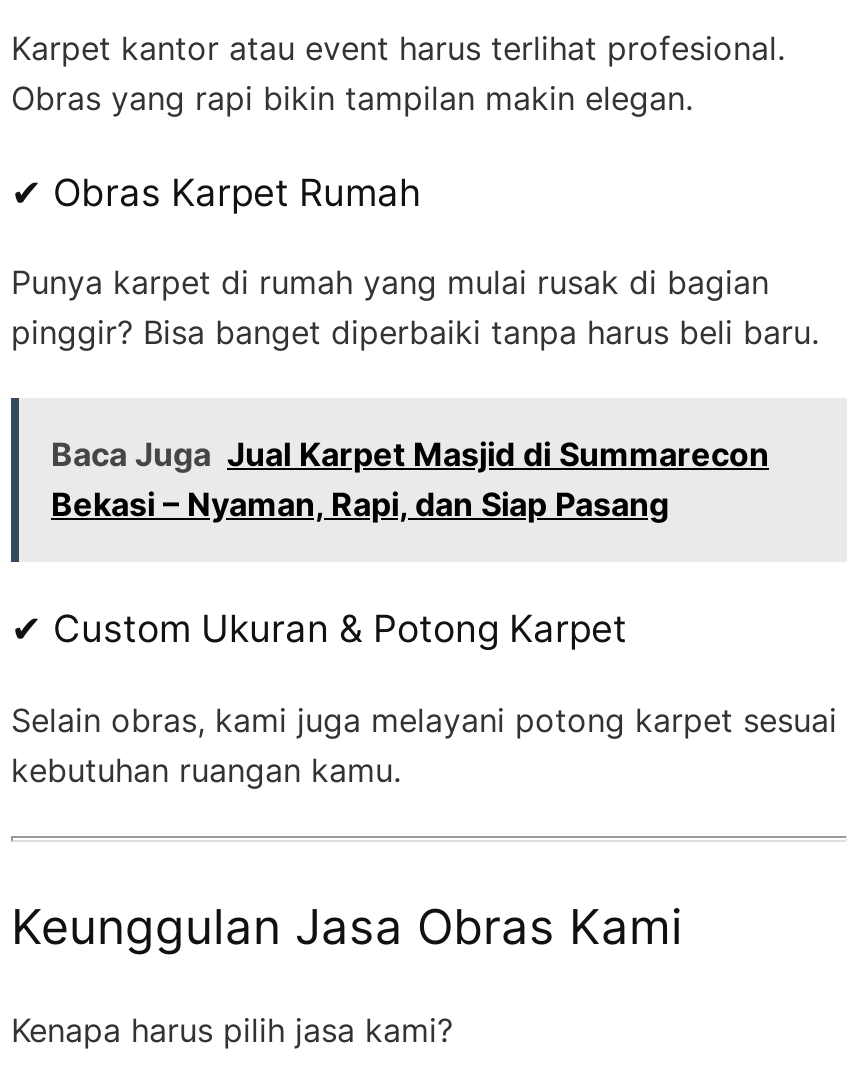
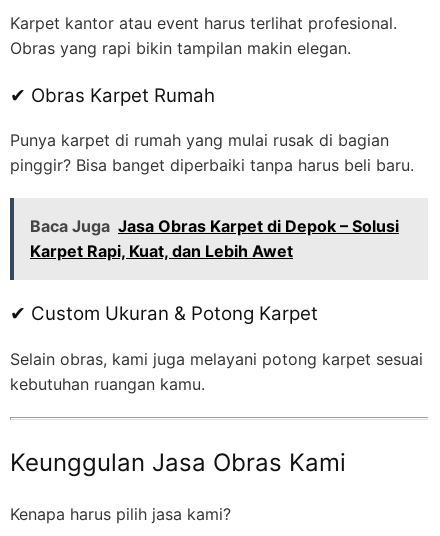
- Baca Juga Jual Karpet Masjid di Summarecon
- Bekasi – Nyaman, Rapi, dan Siap Pasang
+ Baca Juga Jasa Obras Karpet di Depok – Solusi
+ Karpet Rapi, Kuat, dan Lebih Awet
